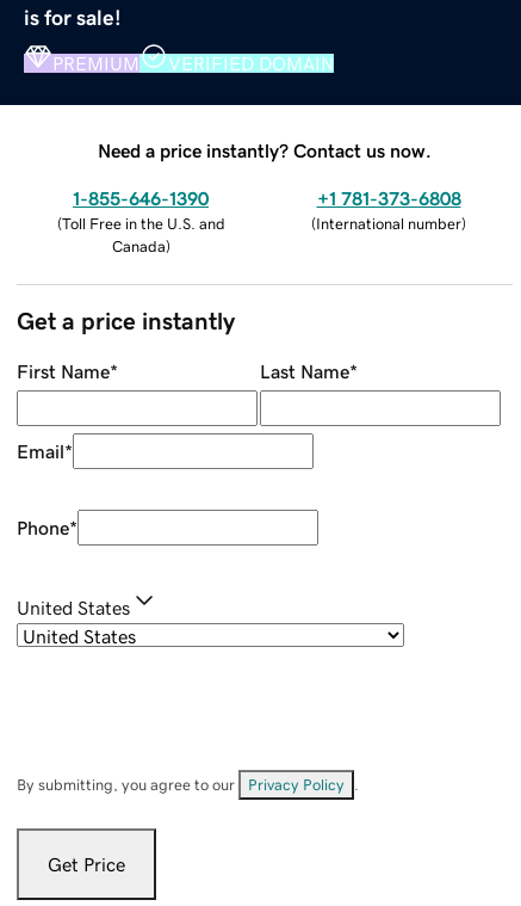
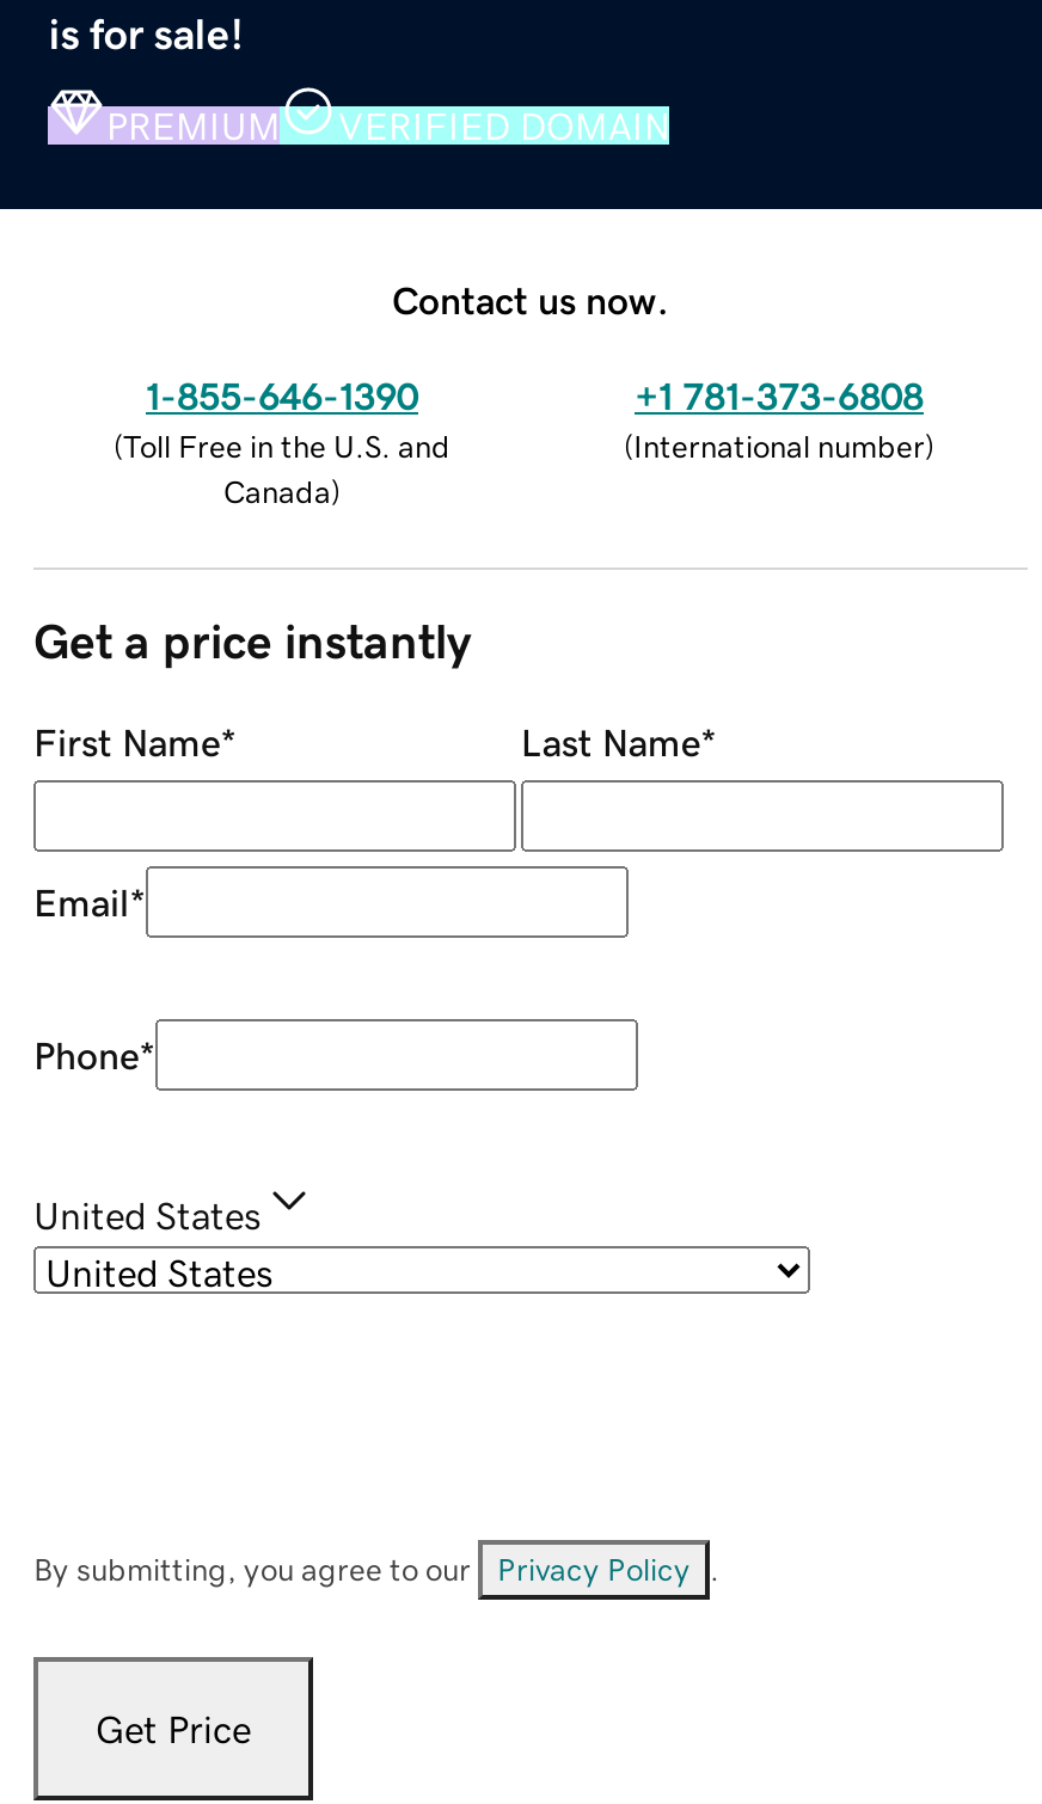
- Need a price instantly? Contact us now.
+ Contact us now.
